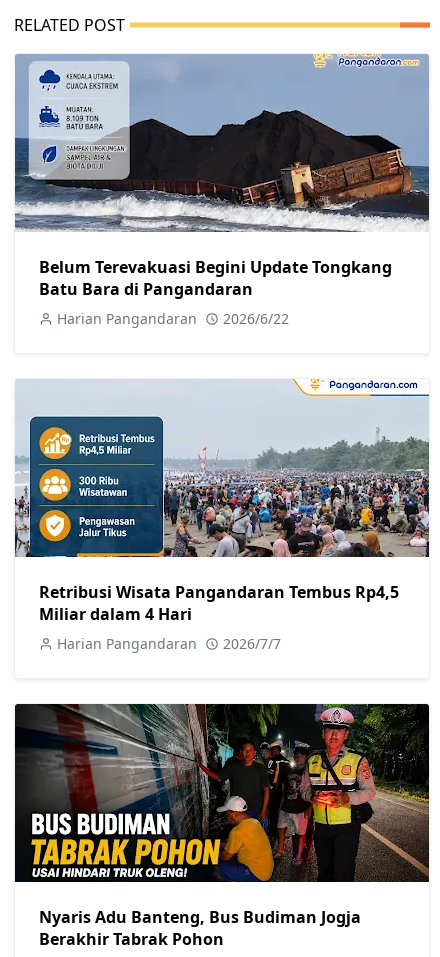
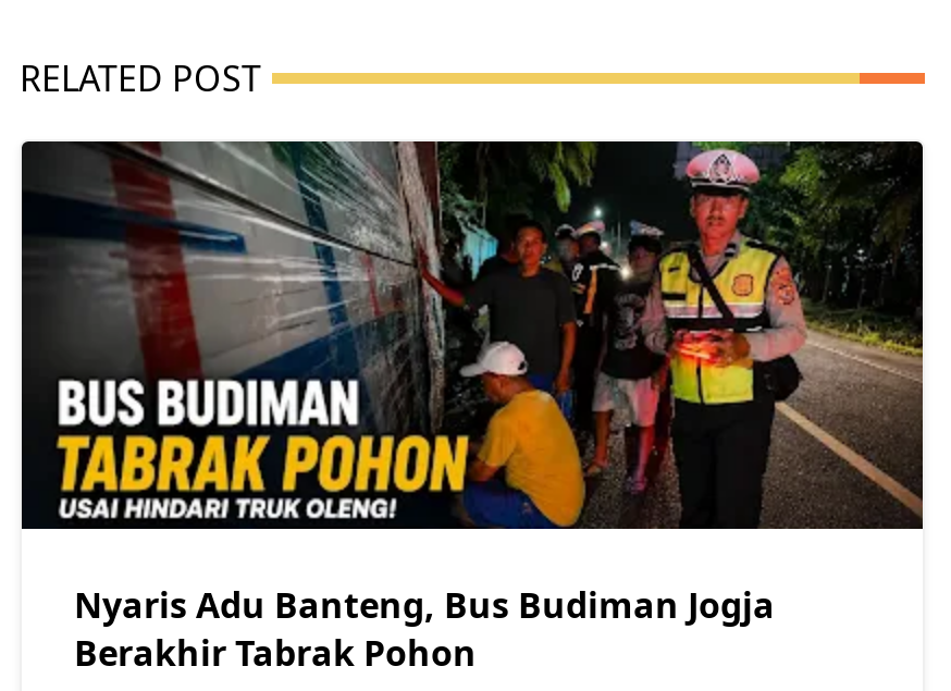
- [image]
- Belum Terevakuasi Begini Update Tongkang
- Batu Bara di Pangandaran
- Harian Pangandaran
- 2026/6/22

- [image]
- Retribusi Wisata Pangandaran Tembus Rp4,5
- Miliar dalam 4 Hari
- Harian Pangandaran
- 2026/7/7
